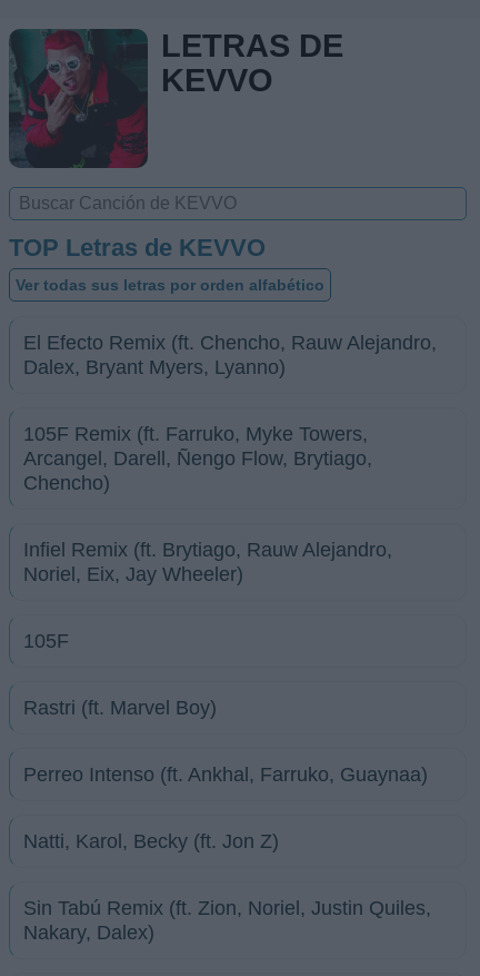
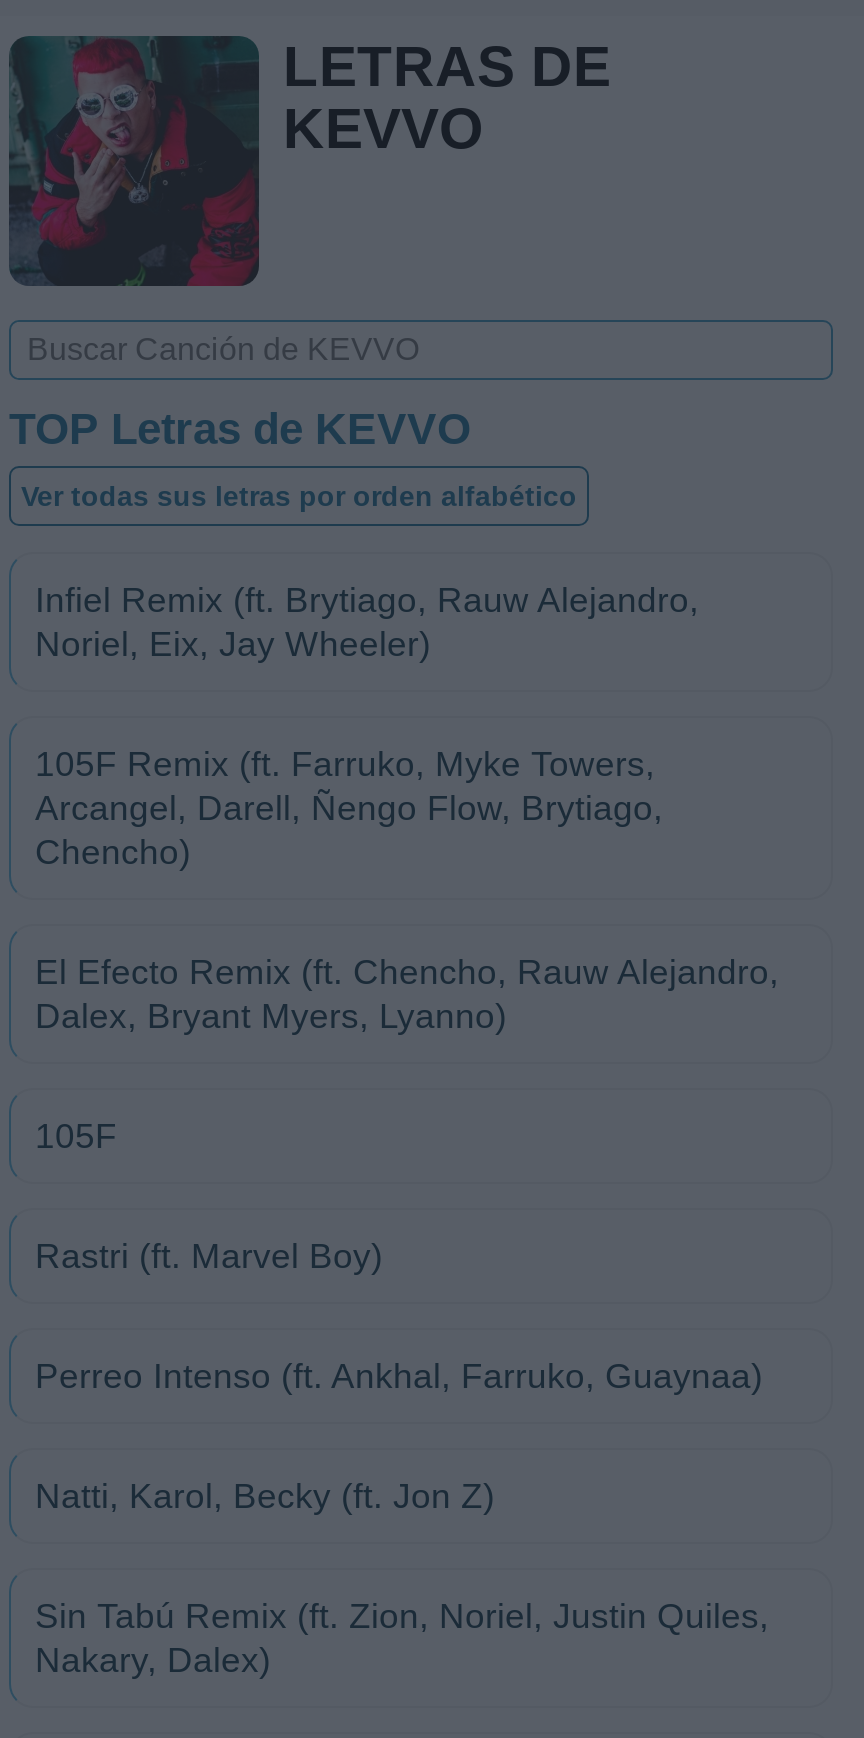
moved down: El Efecto Remix (ft. Chencho, Rauw Alejandro, | Dalex, Bryant Myers, Lyanno)

moved up: Infiel Remix (ft. Brytiago, Rauw Alejandro, | Noriel, Eix, Jay Wheeler)
